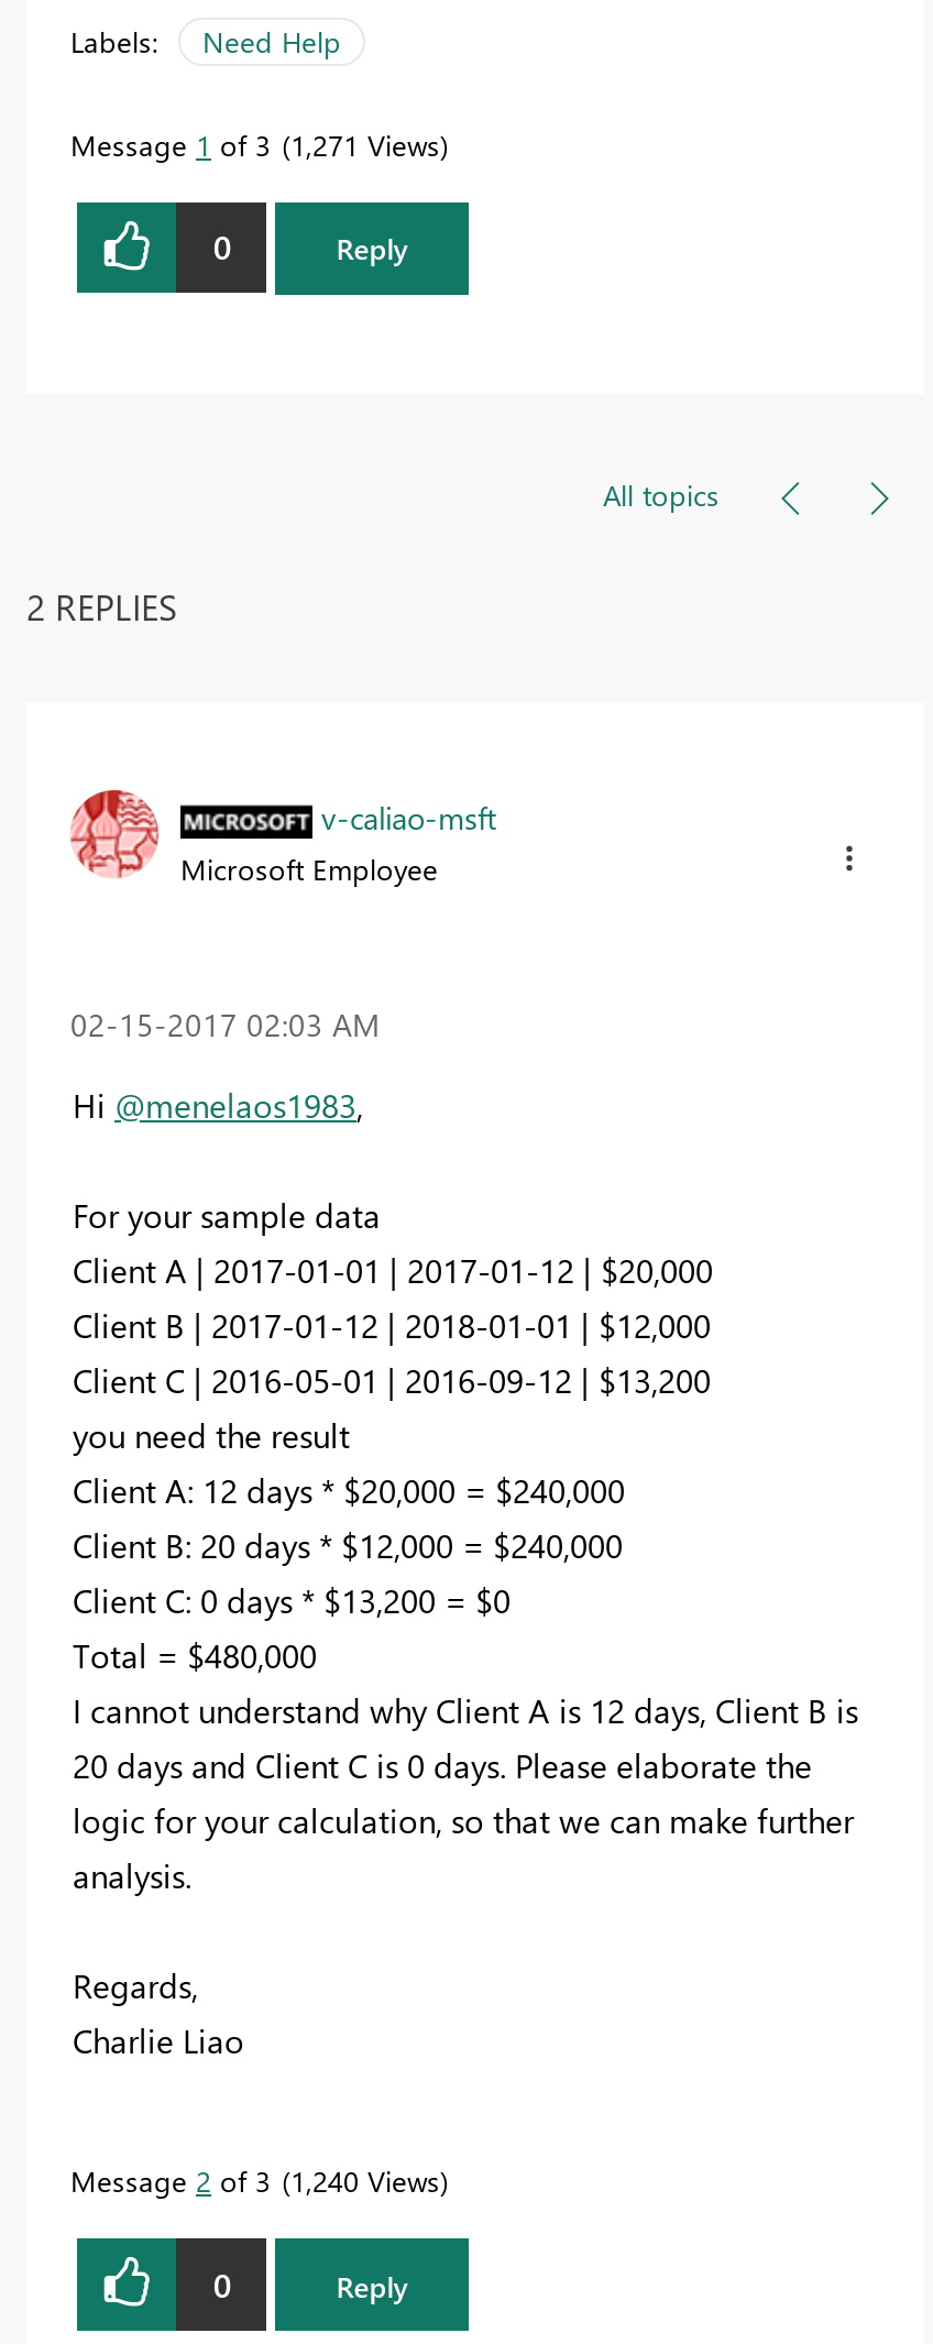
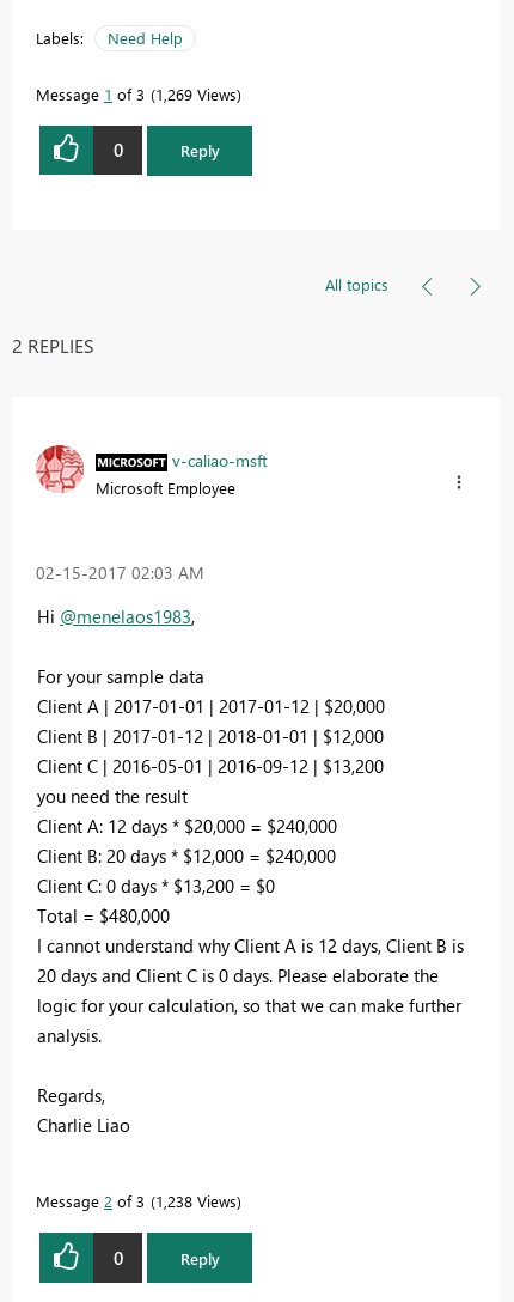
- Message 1 of 3 1,271 Views
+ Message 1 of 3 1,269 Views

- Message 2 of 3 1,240 Views
+ Message 2 of 3 1,238 Views
